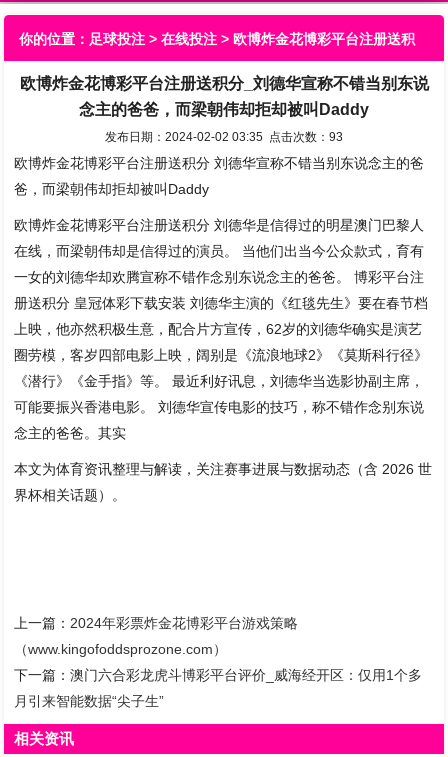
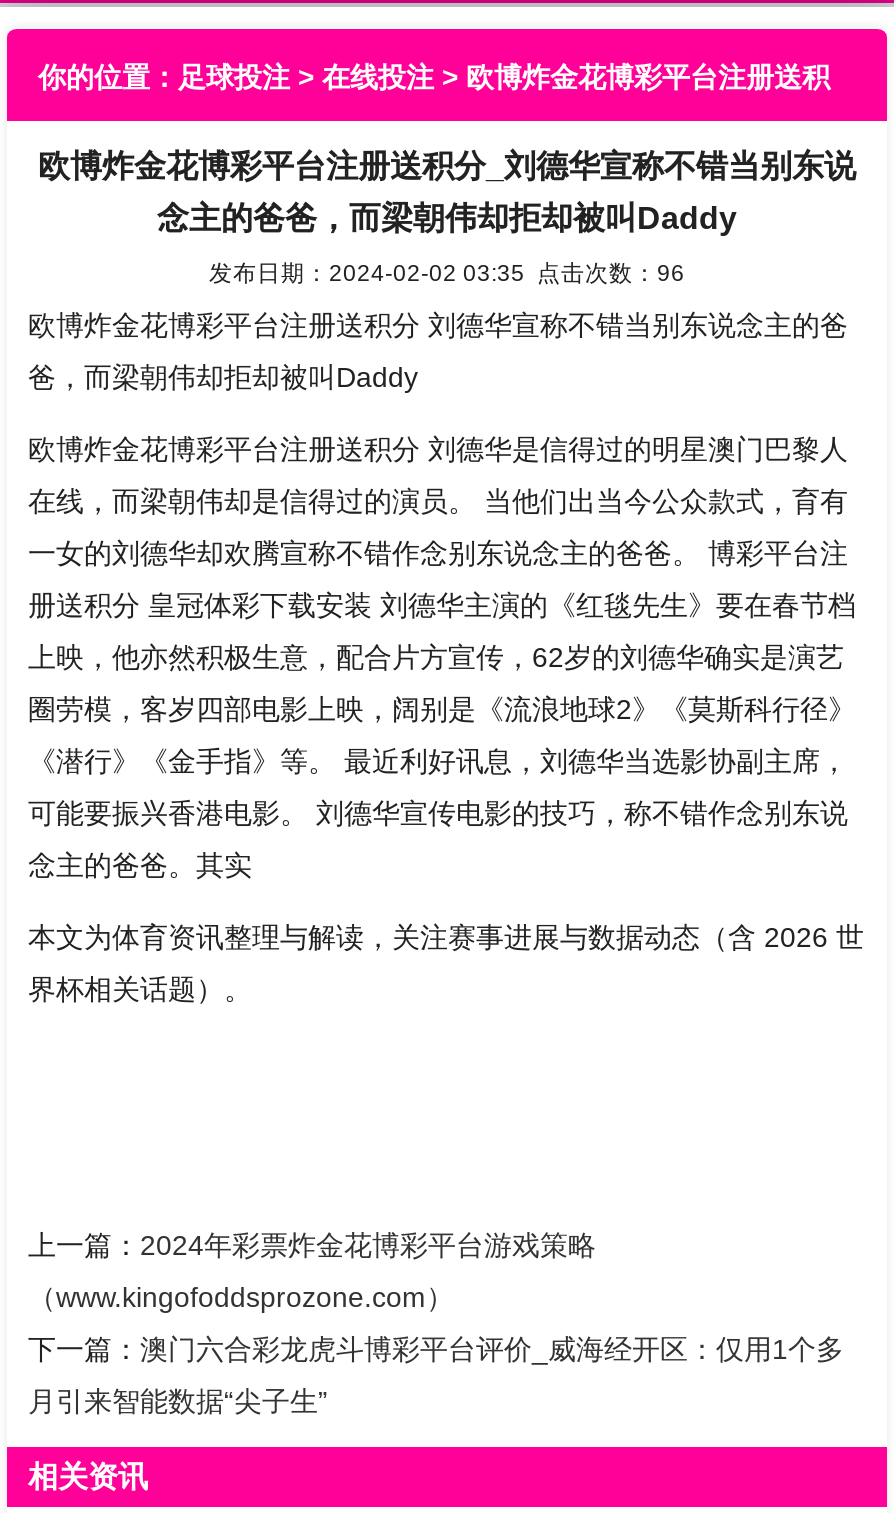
- 发布日期：2024-02-02 03:35 点击次数：93
+ 发布日期：2024-02-02 03:35 点击次数：96
